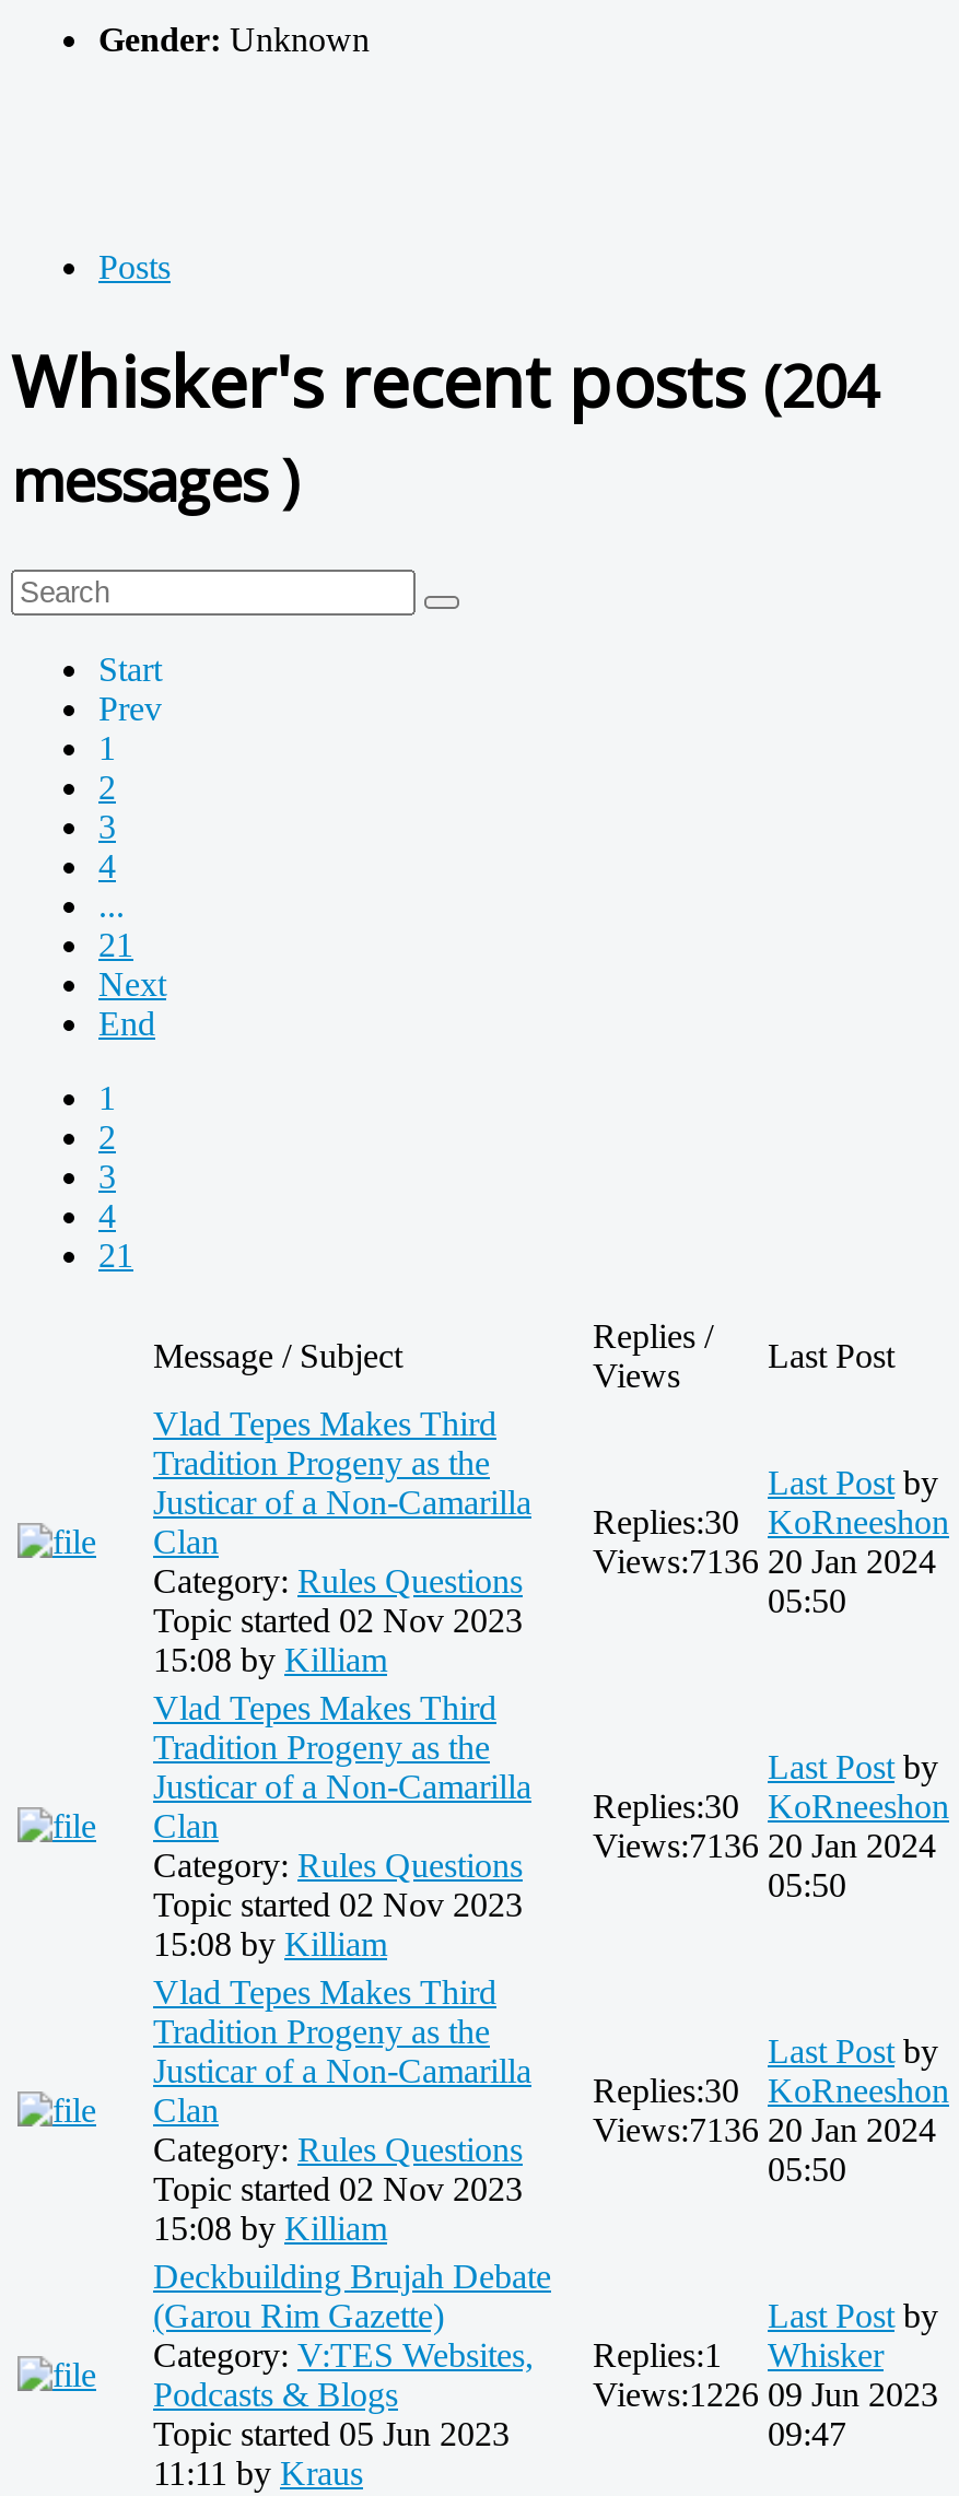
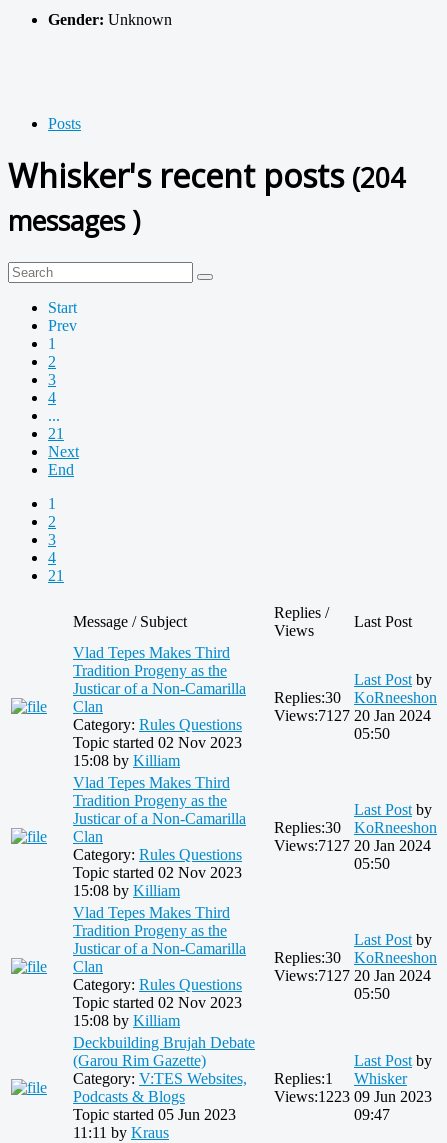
- Views:7136 20 Jan 2024
+ Views:7127 20 Jan 2024

- Views:7136 20 Jan 2024
+ Views:7127 20 Jan 2024

- Views:7136 20 Jan 2024
+ Views:7127 20 Jan 2024

- Views:1226 09 Jun 2023
+ Views:1223 09 Jun 2023
